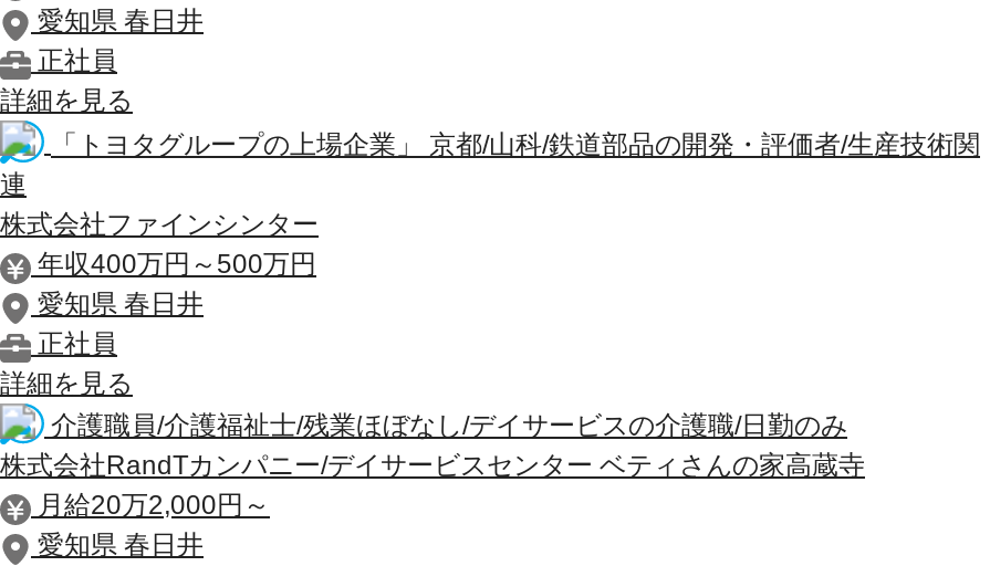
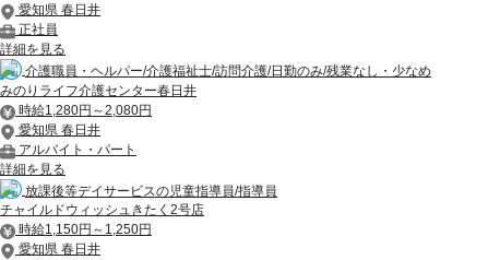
- 「トヨタグループの上場企業」 京都/山科/鉄道部品の開発・評価者/生産技術関
- 連
- 株式会社ファインシンター
- 年収400万円～500万円
+ 介護職員・ヘルパー/介護福祉士/訪問介護/日勤のみ/残業なし・少なめ
+ みのりライフ介護センター春日井
+ 時給1,280円～2,080円

- 正社員
+ アルバイト・パート

- 介護職員/介護福祉士/残業ほぼなし/デイサービスの介護職/日勤のみ
- 株式会社RandTカンパニー/デイサービスセンター ベティさんの家高蔵寺
- 月給20万2,000円～
+ 放課後等デイサービスの児童指導員/指導員
+ チャイルドウィッシュきたく2号店
+ 時給1,150円～1,250円
